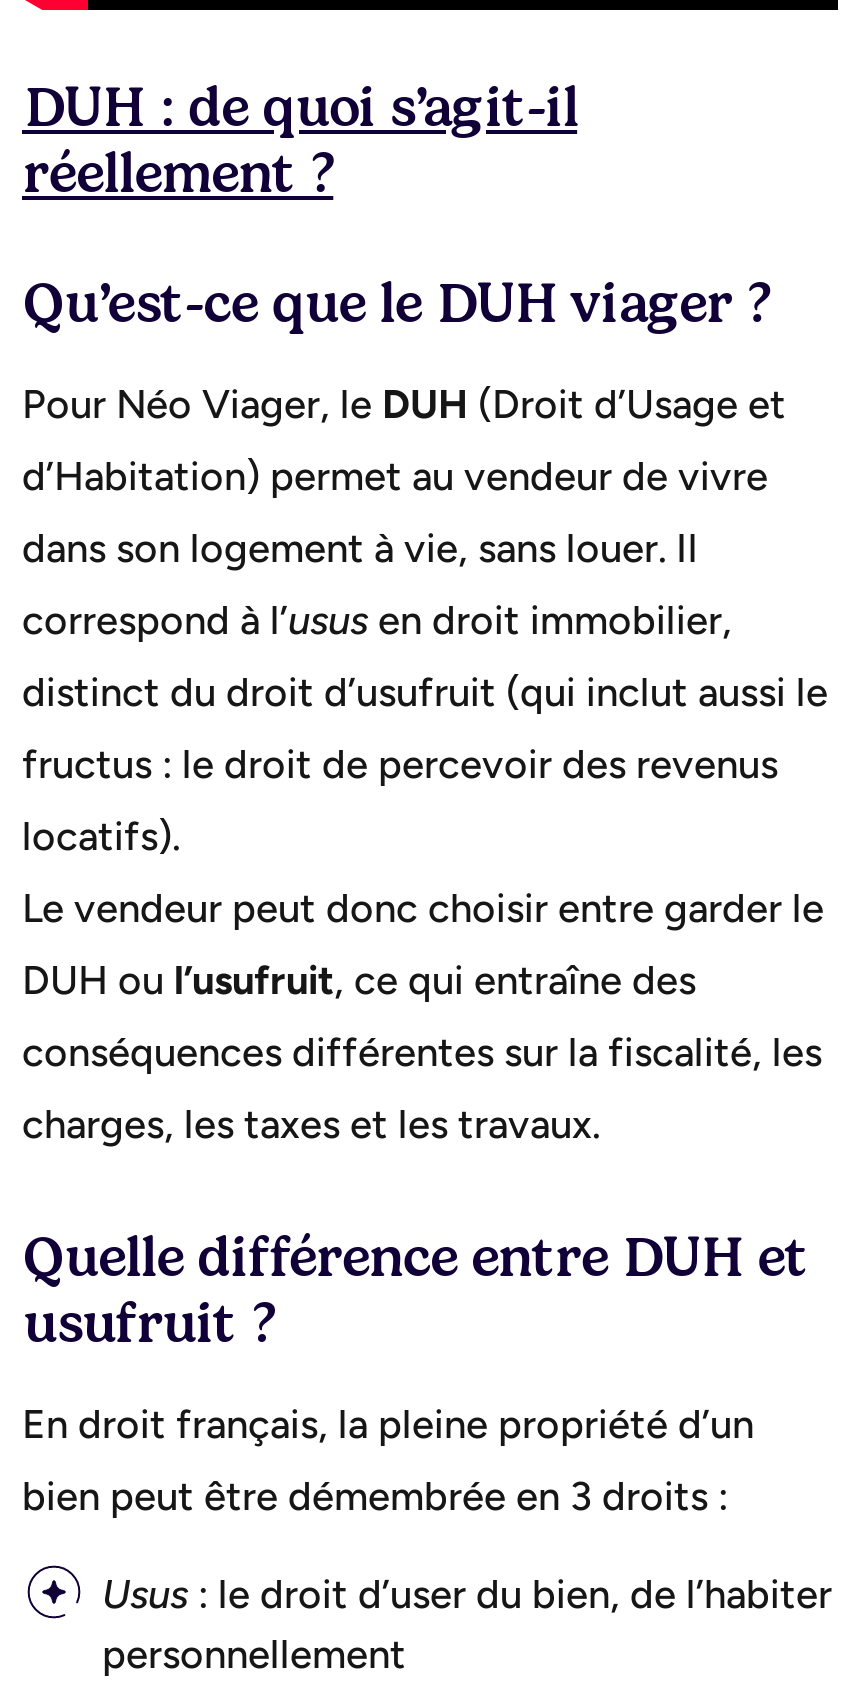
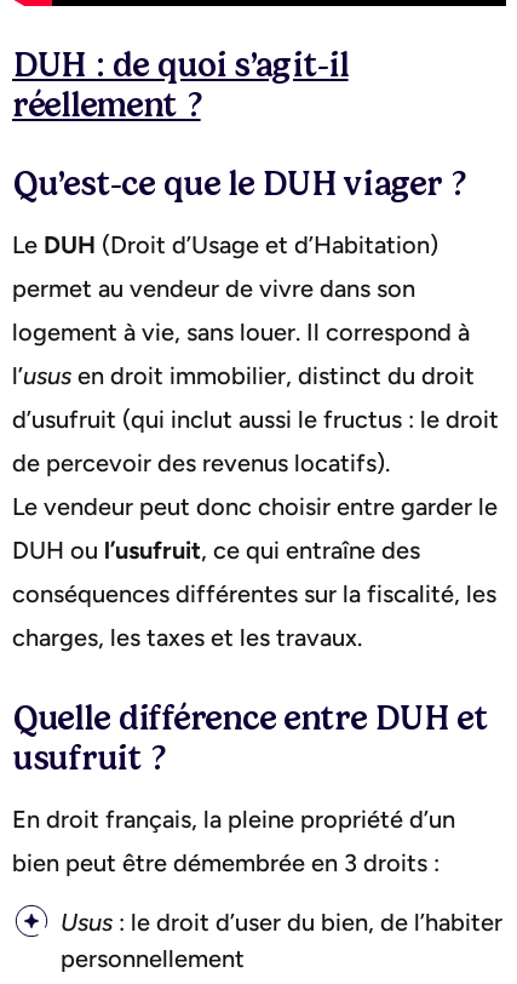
- Pour Néo Viager, le DUH (Droit d’Usage et
- d’Habitation) permet au vendeur de vivre
- dans son logement à vie, sans louer. Il
- correspond à l’usus en droit immobilier,
- distinct du droit d’usufruit (qui inclut aussi le
- fructus : le droit de percevoir des revenus
- locatifs).
+ Le DUH (Droit d’Usage et d’Habitation)
+ permet au vendeur de vivre dans son
+ logement à vie, sans louer. Il correspond à
+ l’usus en droit immobilier, distinct du droit
+ d’usufruit (qui inclut aussi le fructus : le droit
+ de percevoir des revenus locatifs).
